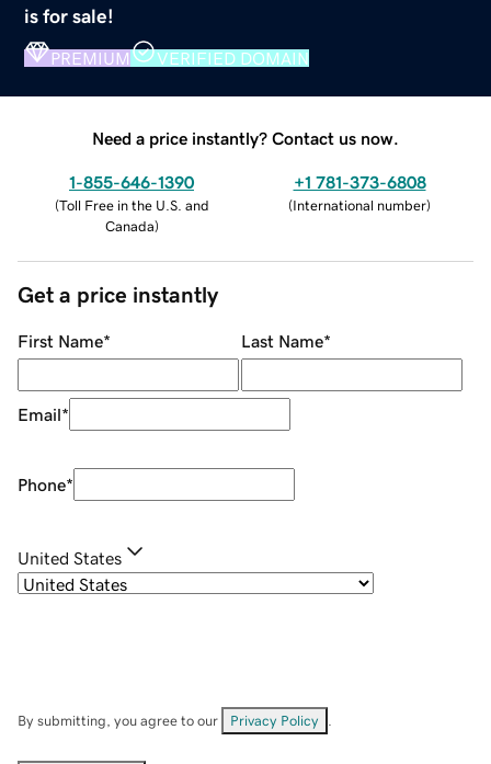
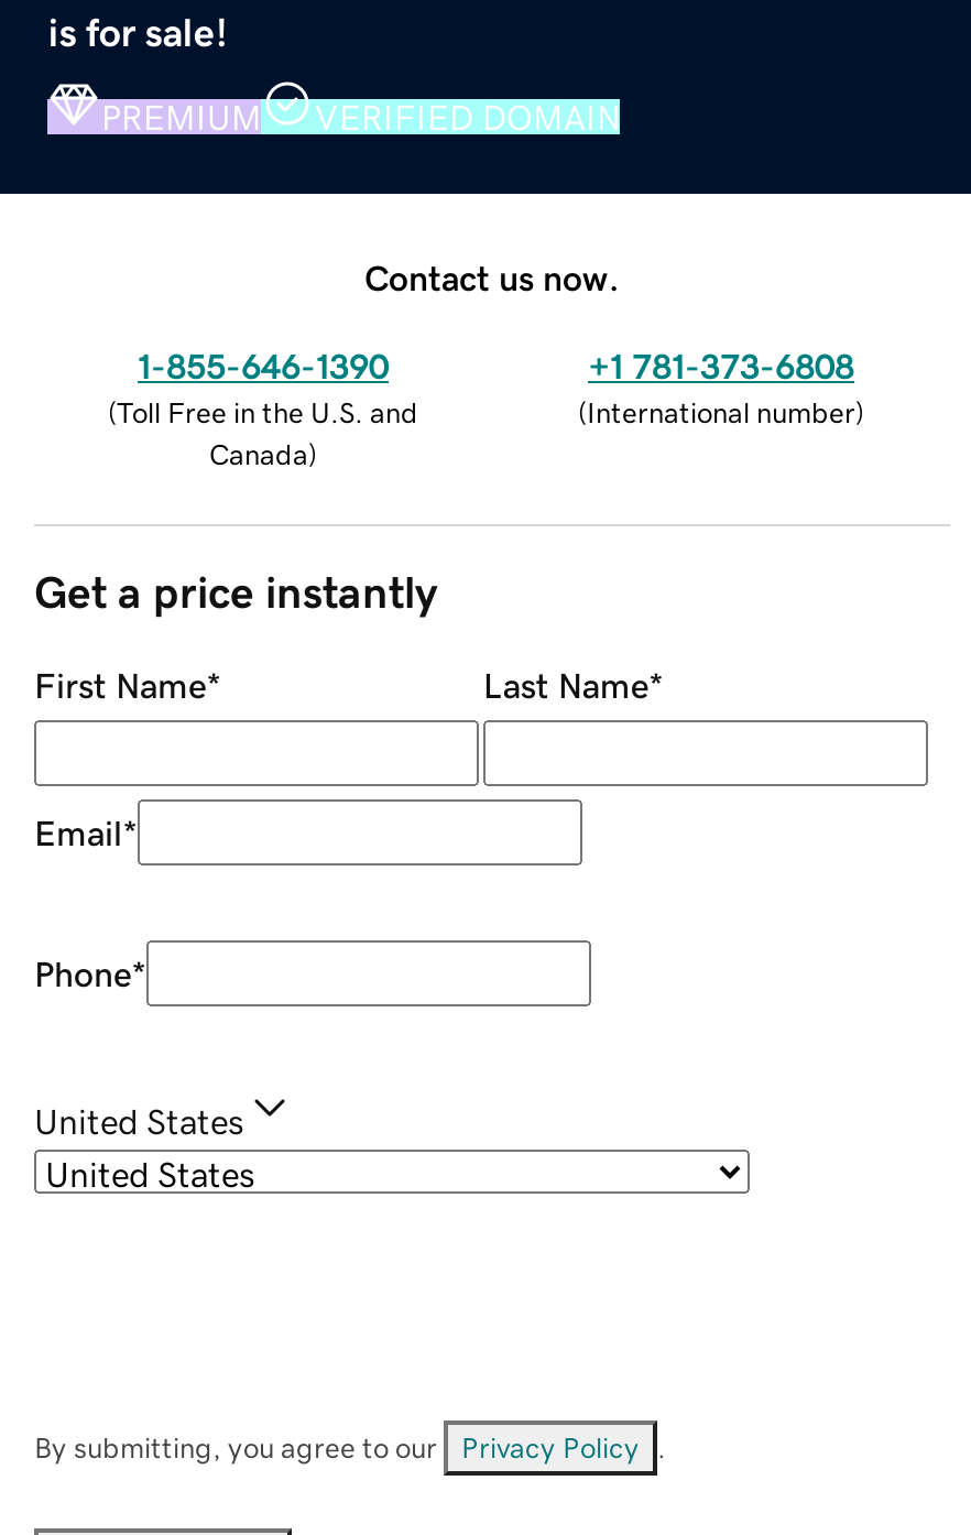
- Need a price instantly? Contact us now.
+ Contact us now.
